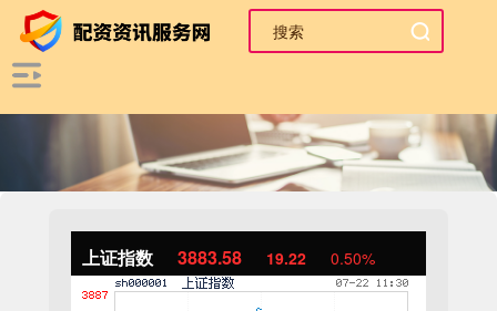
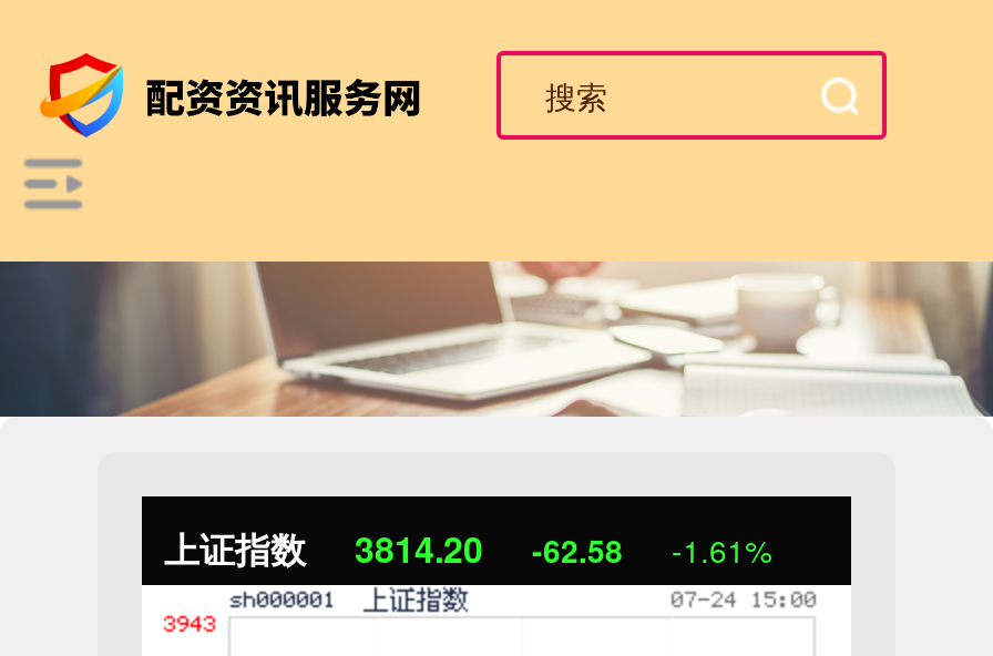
- 3883.58
+ 3814.20

- 19.22
+ -62.58

- 0.50%
+ -1.61%
